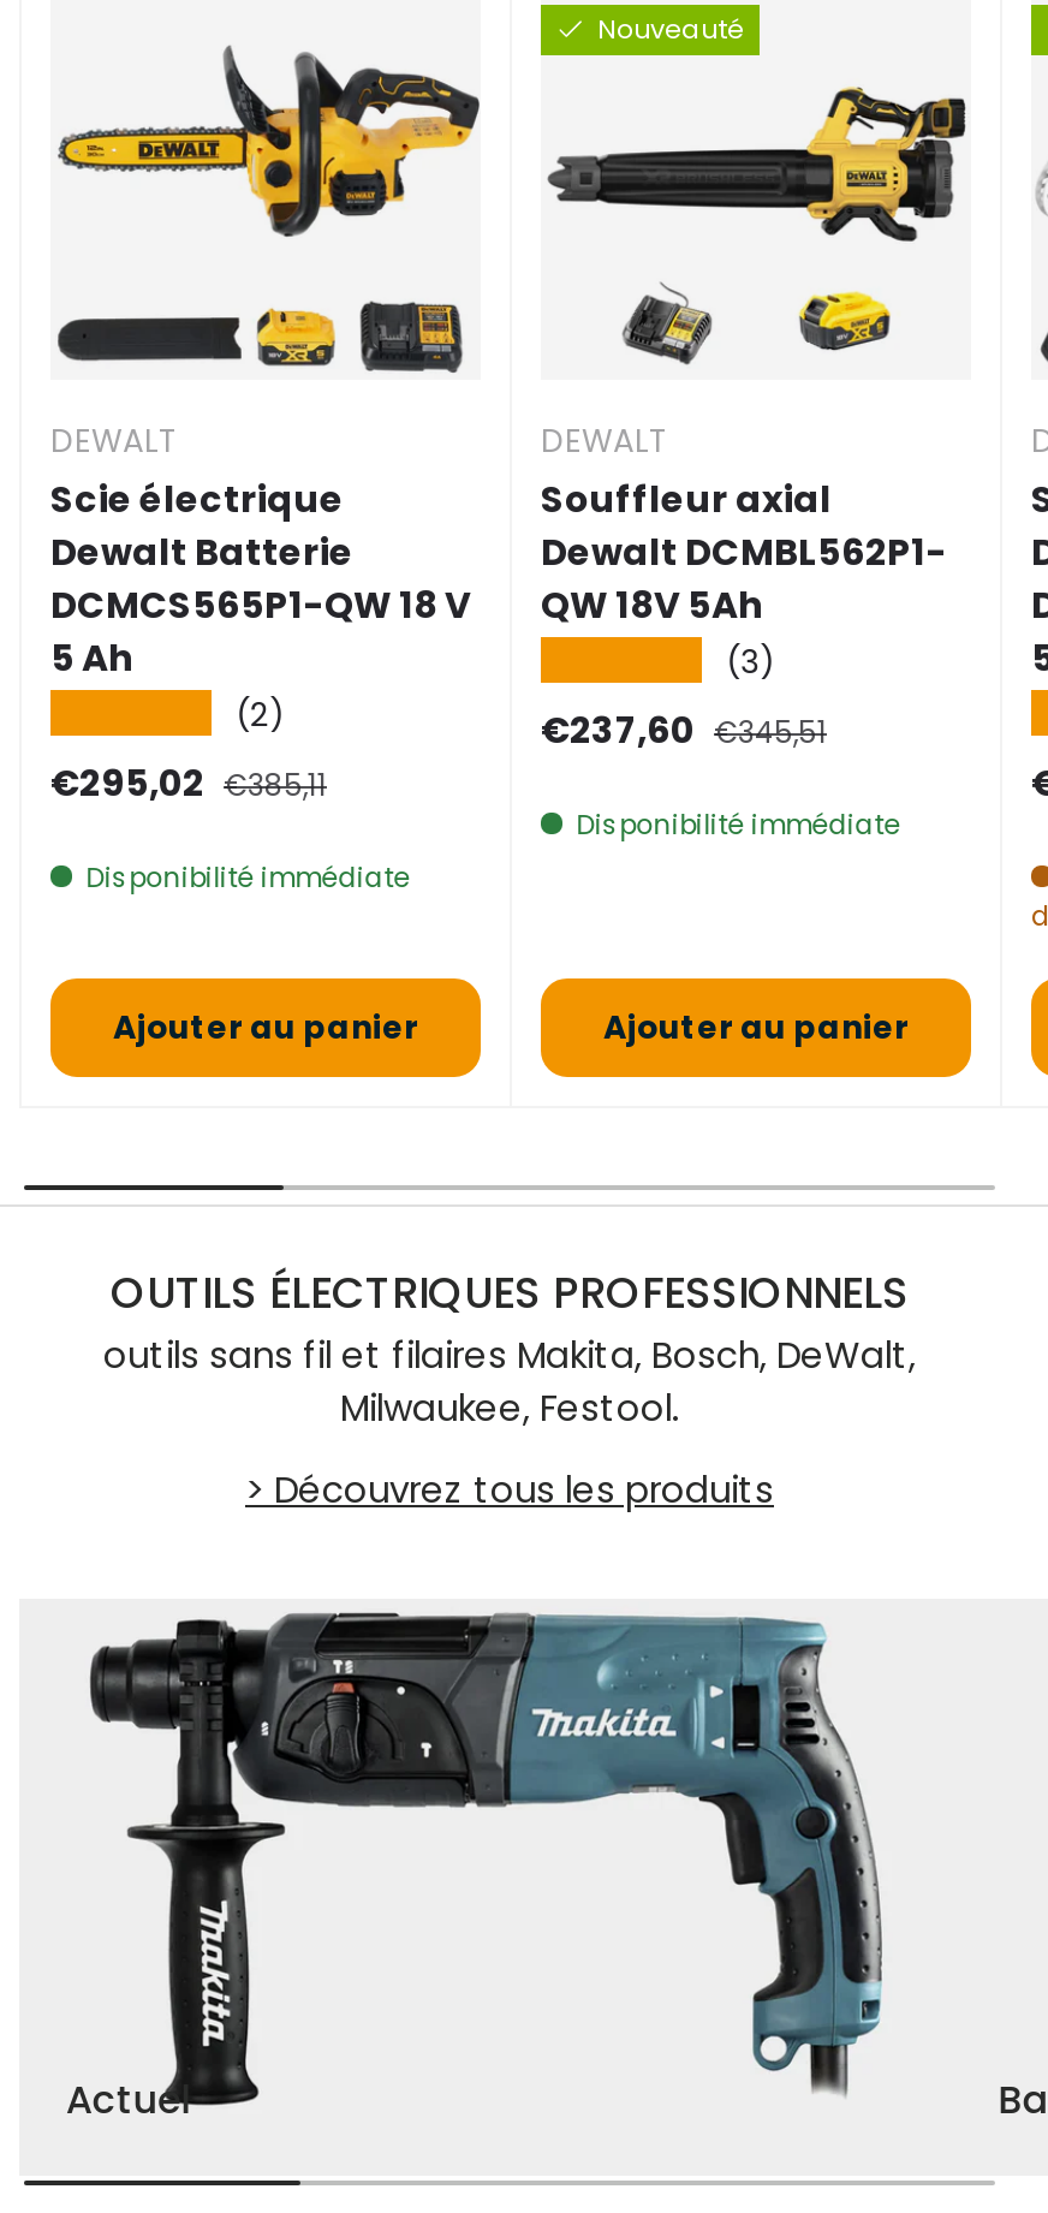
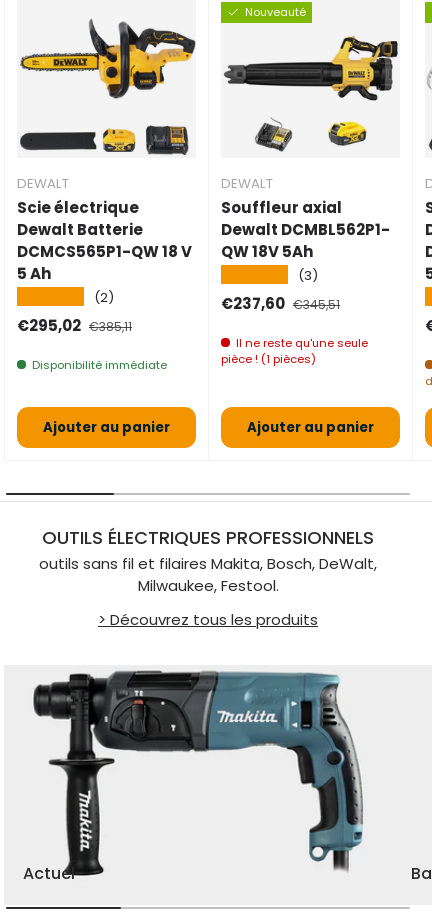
- Disponibilité immédiate
+ Il ne reste qu'une seule
+ pièce ! (1 pièces)
